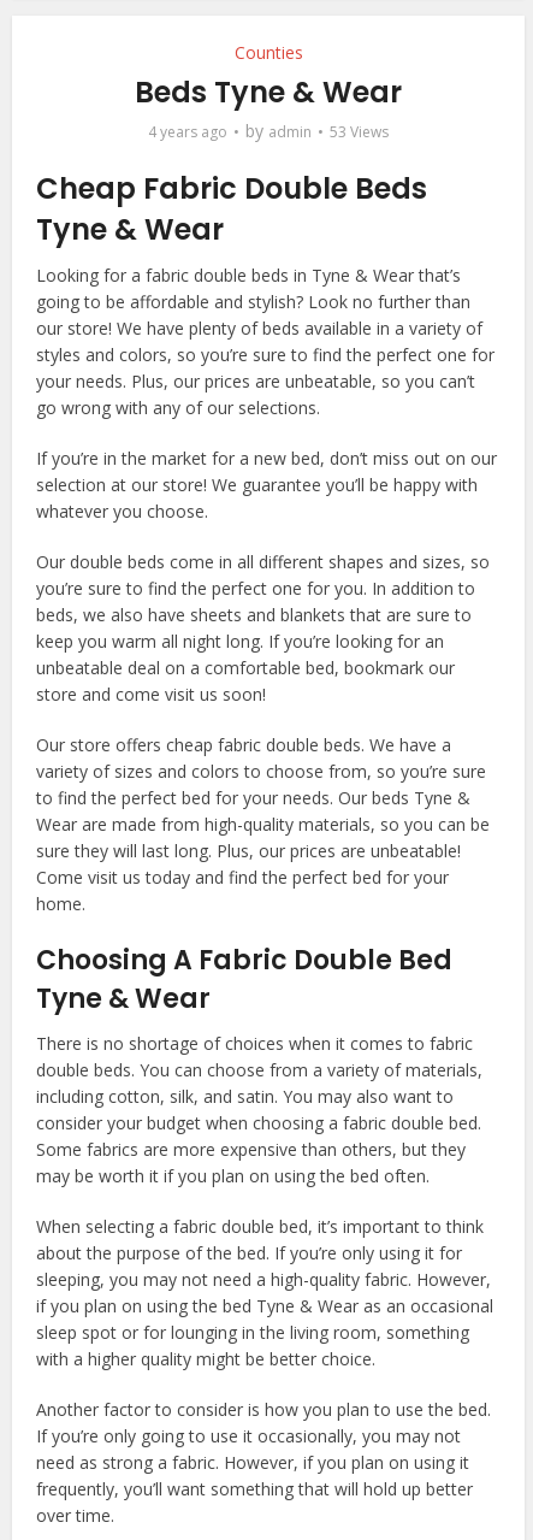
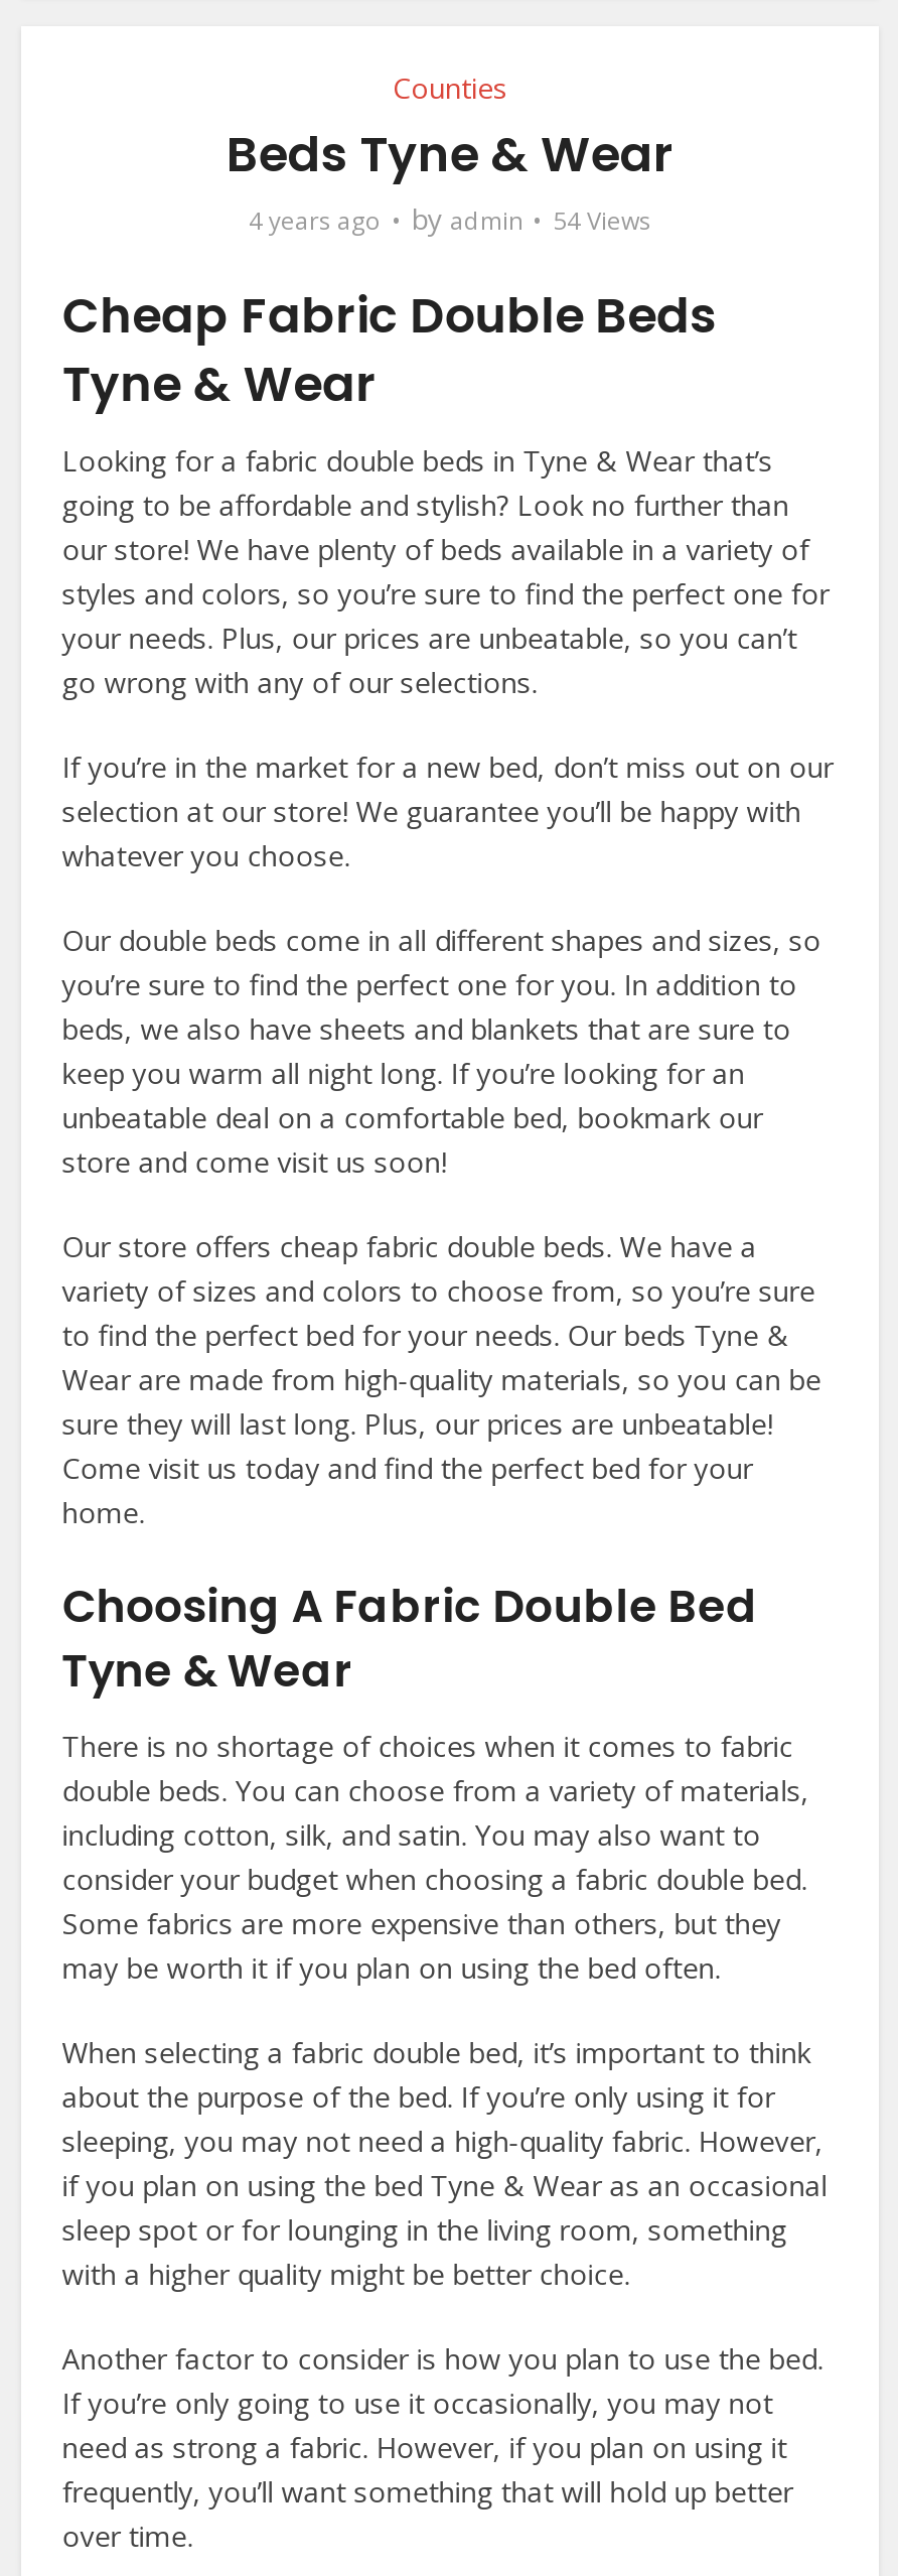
- 4 years ago by admin 53 Views
+ 4 years ago by admin 54 Views
